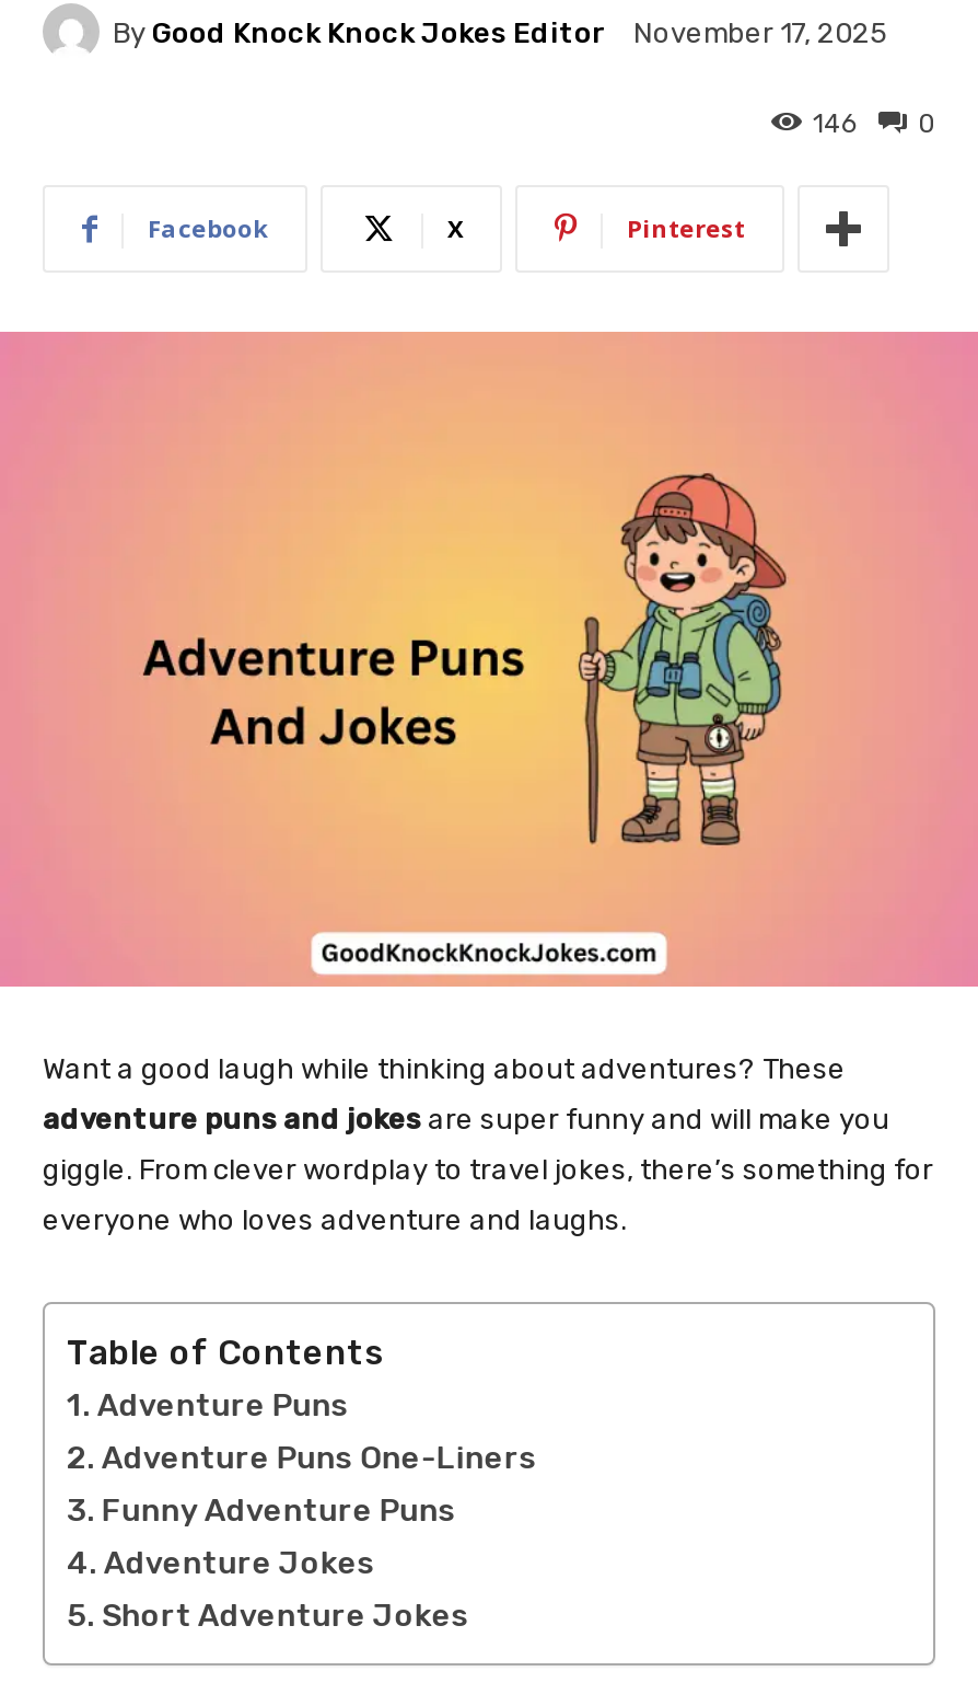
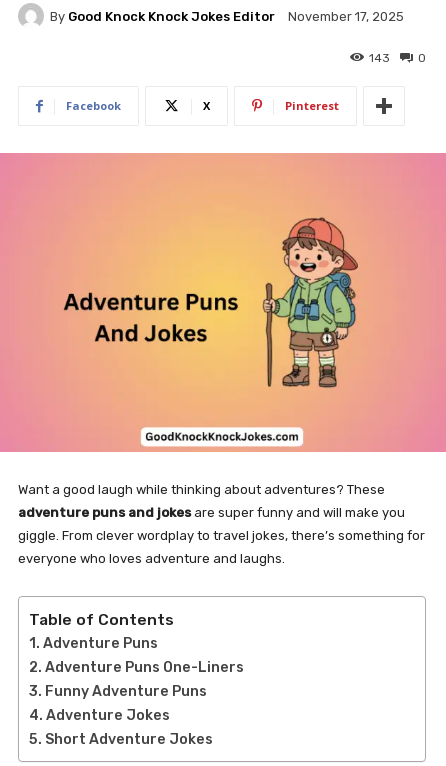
- 146 0
+ 143 0
